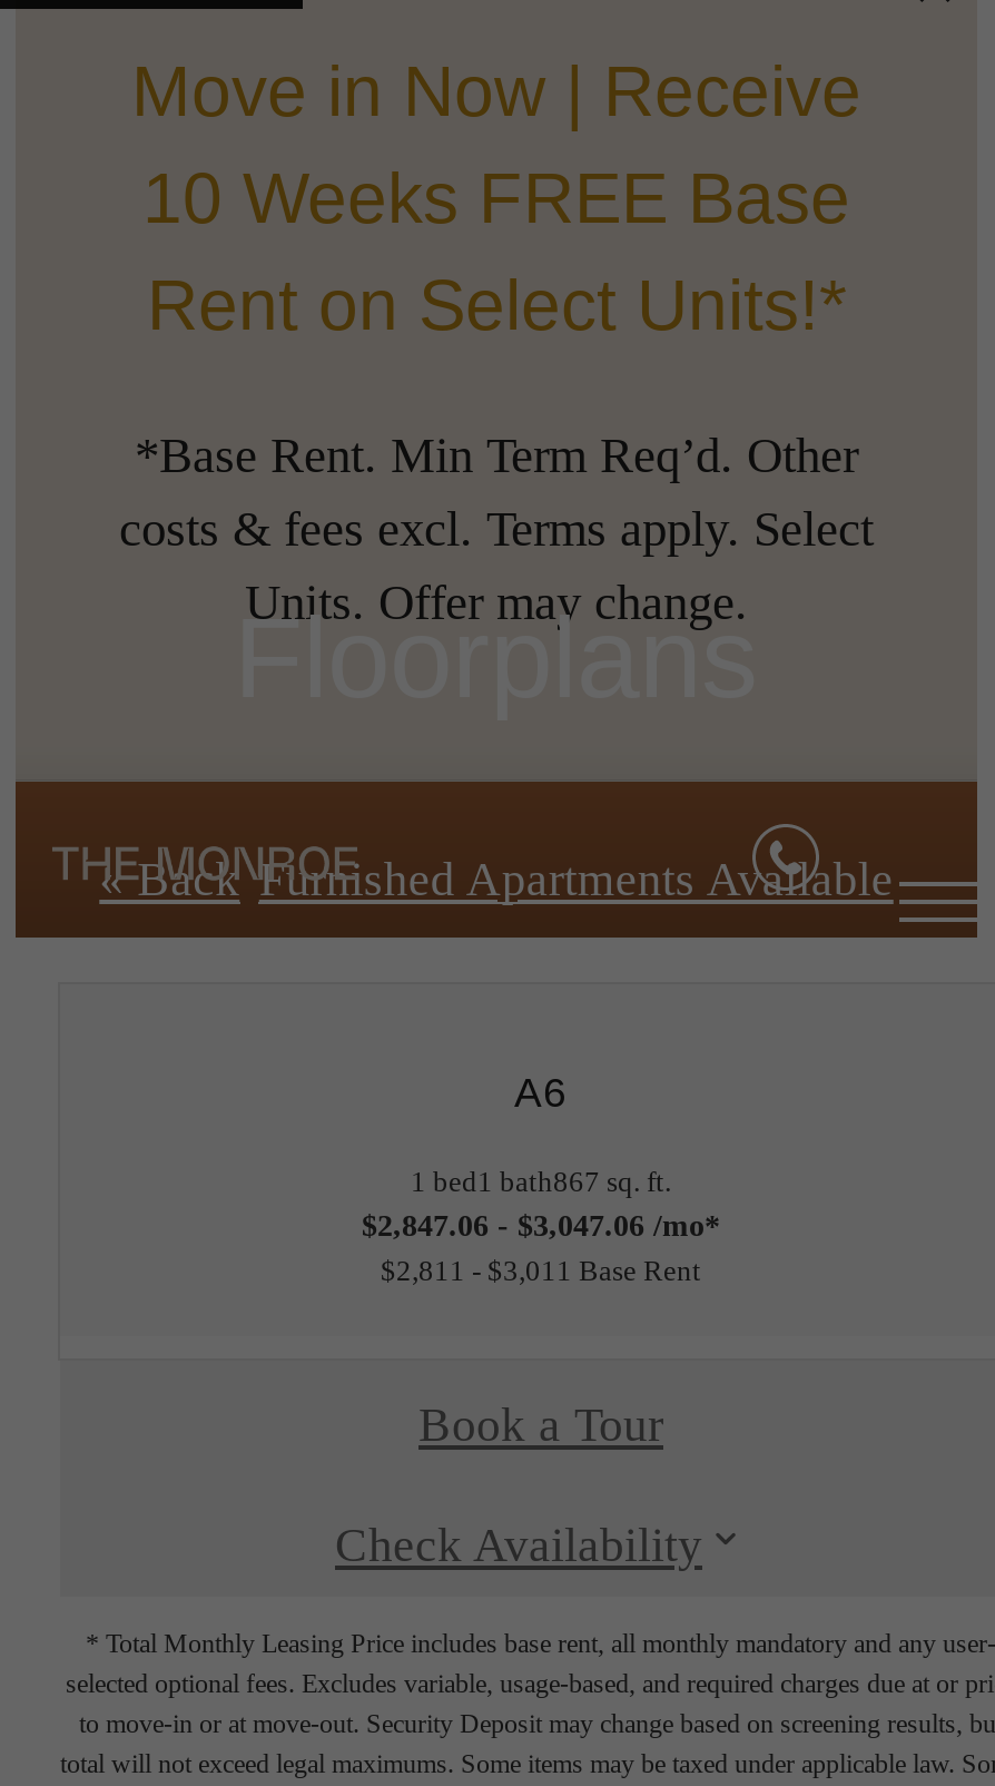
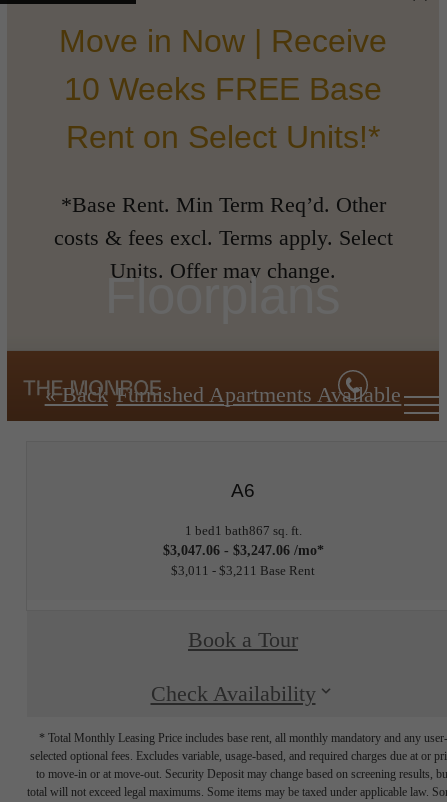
- $2,847.06 - $3,047.06 /mo*
+ $3,047.06 - $3,247.06 /mo*

- $2,811 - $3,011 Base Rent
+ $3,011 - $3,211 Base Rent
